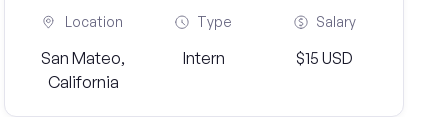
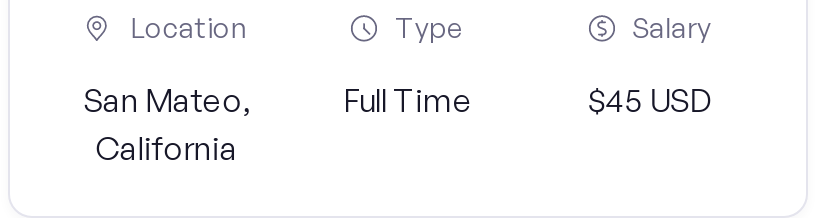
- Intern
+ Full Time

- $15 USD
+ $45 USD
